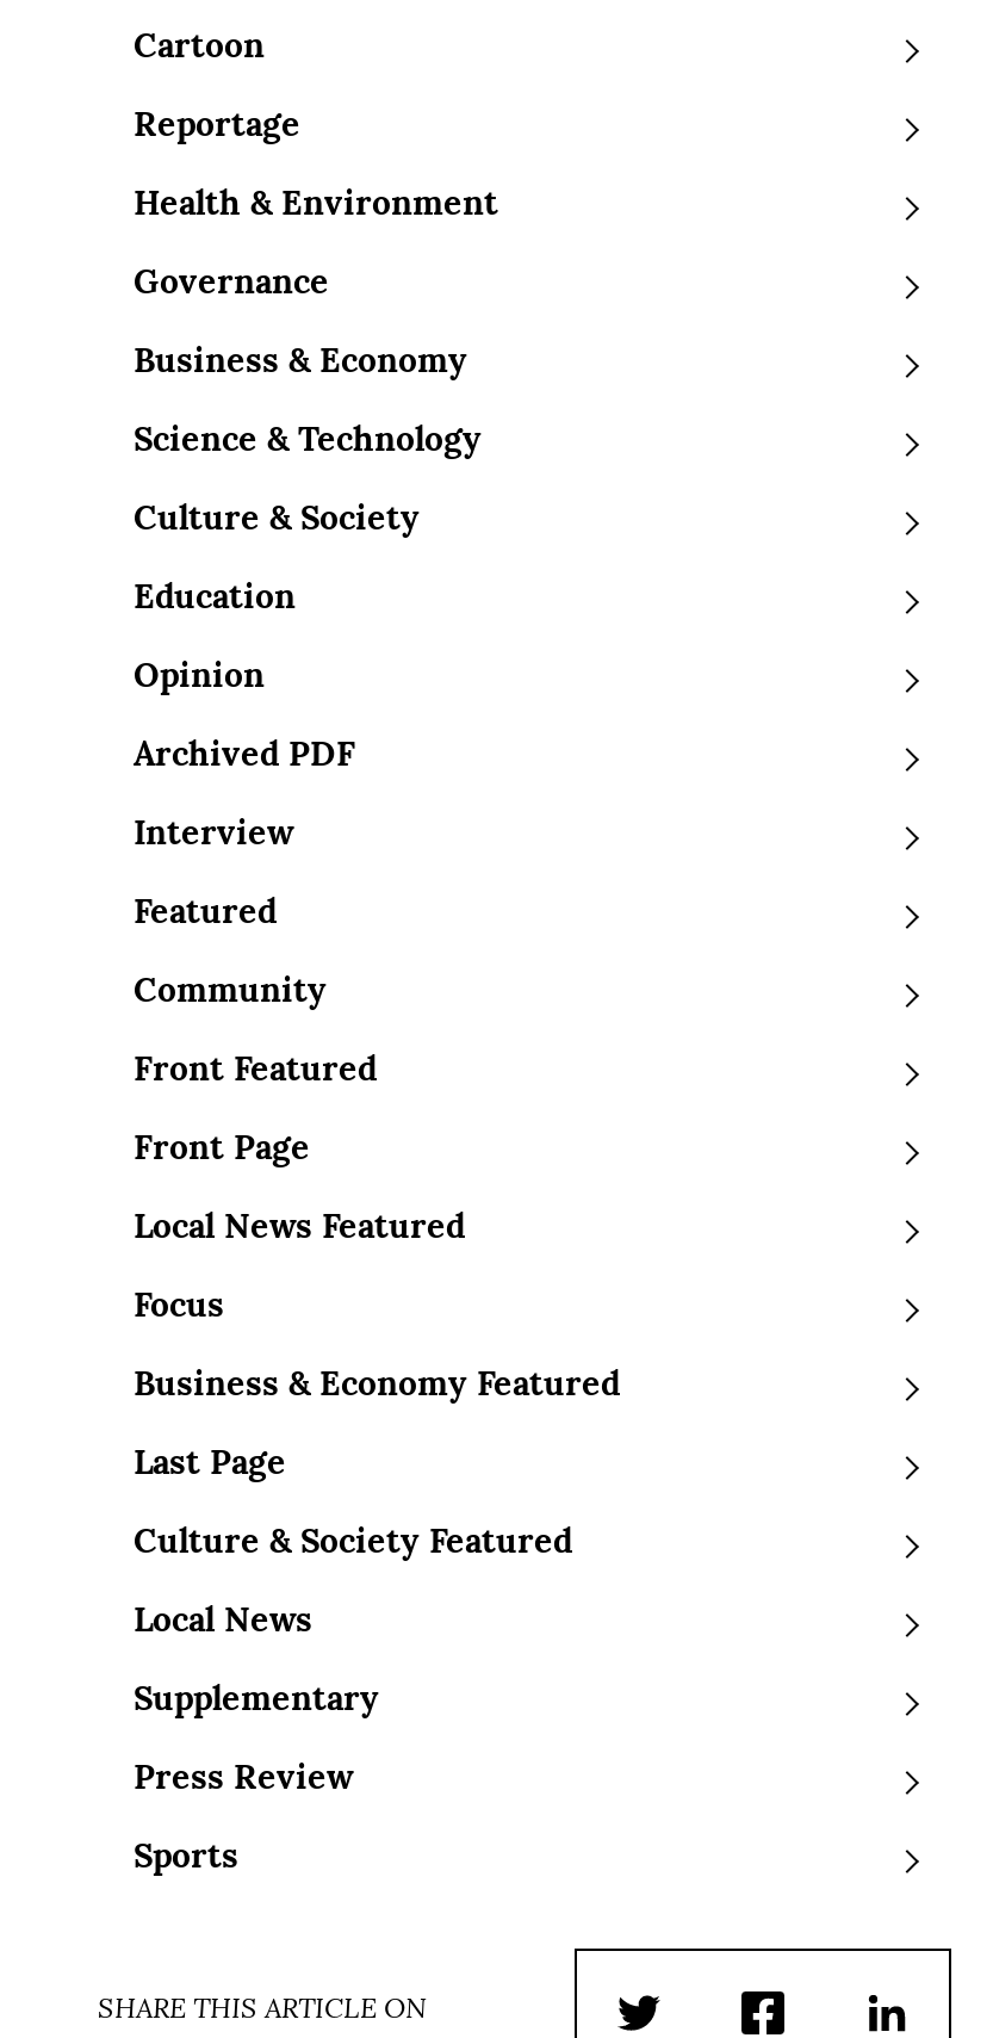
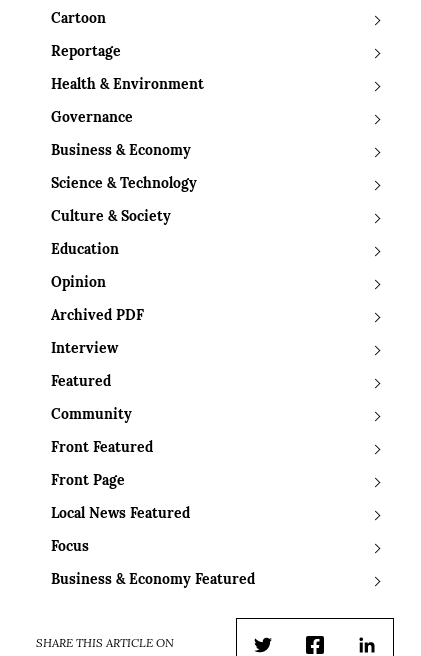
- Last Page
- Culture & Society Featured
- Local News
- Supplementary
- Press Review
- Sports
